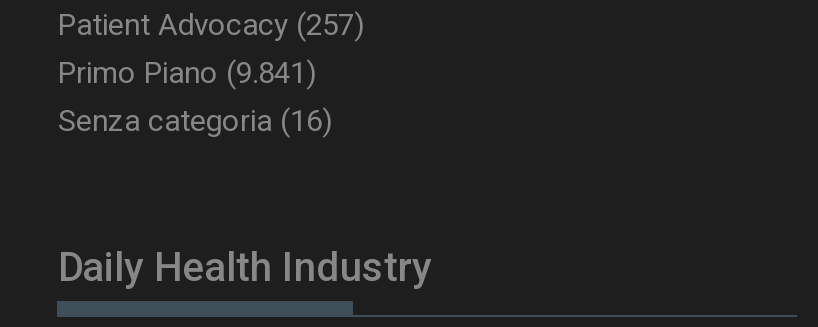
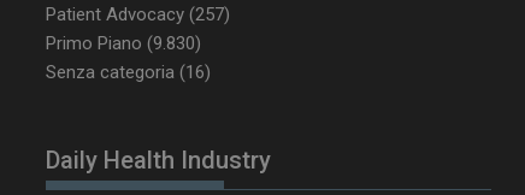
- Primo Piano (9.841)
+ Primo Piano (9.830)
